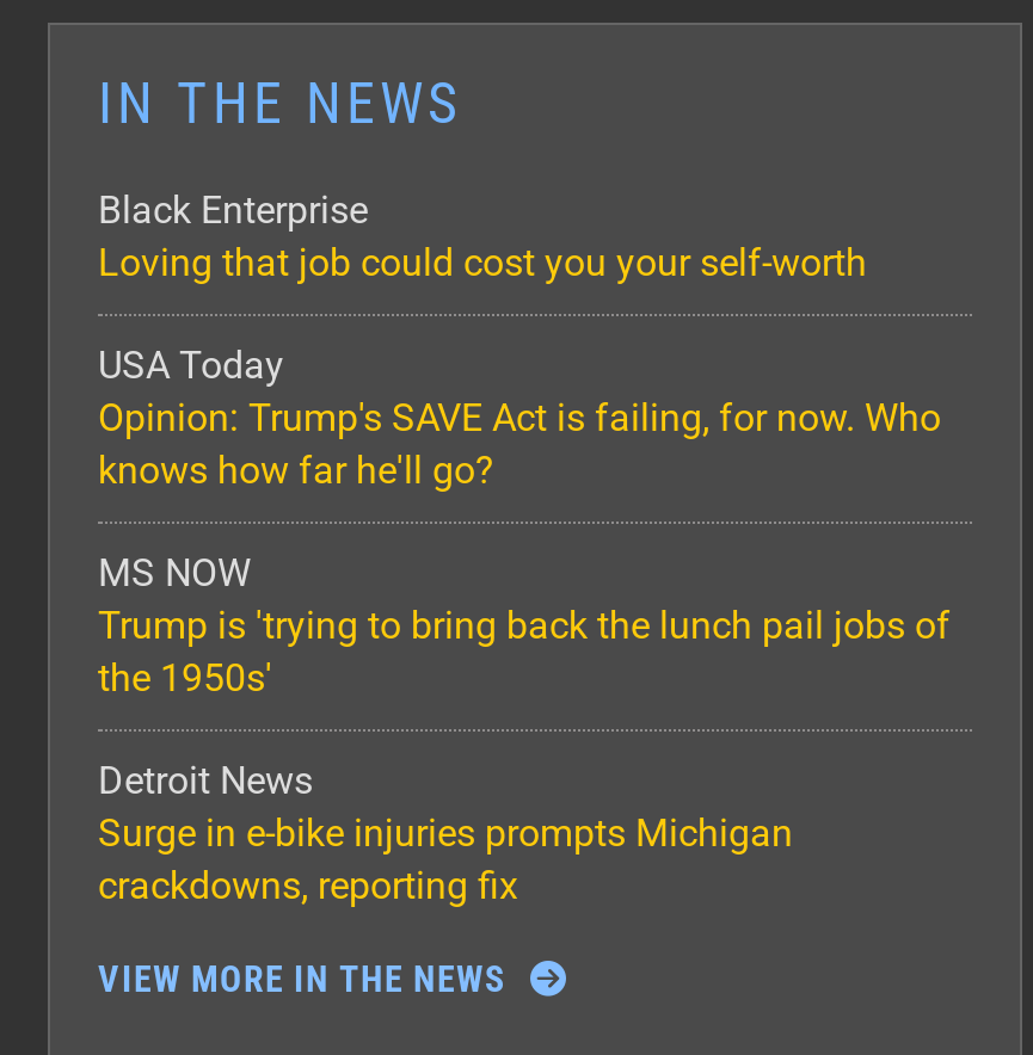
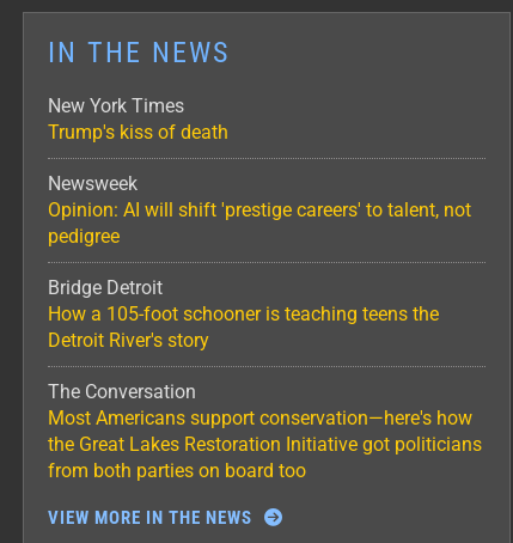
- Black Enterprise
- Loving that job could cost you your self-worth
+ New York Times
+ Trump's kiss of death

- USA Today
- Opinion: Trump's SAVE Act is failing, for now. Who
- knows how far he'll go?
+ Newsweek
+ Opinion: AI will shift 'prestige careers' to talent, not
+ pedigree

- MS NOW
- Trump is 'trying to bring back the lunch pail jobs of
- the 1950s'
+ Bridge Detroit
+ How a 105-foot schooner is teaching teens the
+ Detroit River's story

- Detroit News
- Surge in e-bike injuries prompts Michigan
- crackdowns, reporting fix
+ The Conversation
+ Most Americans support conservation—here's how
+ the Great Lakes Restoration Initiative got politicians
+ from both parties on board too
